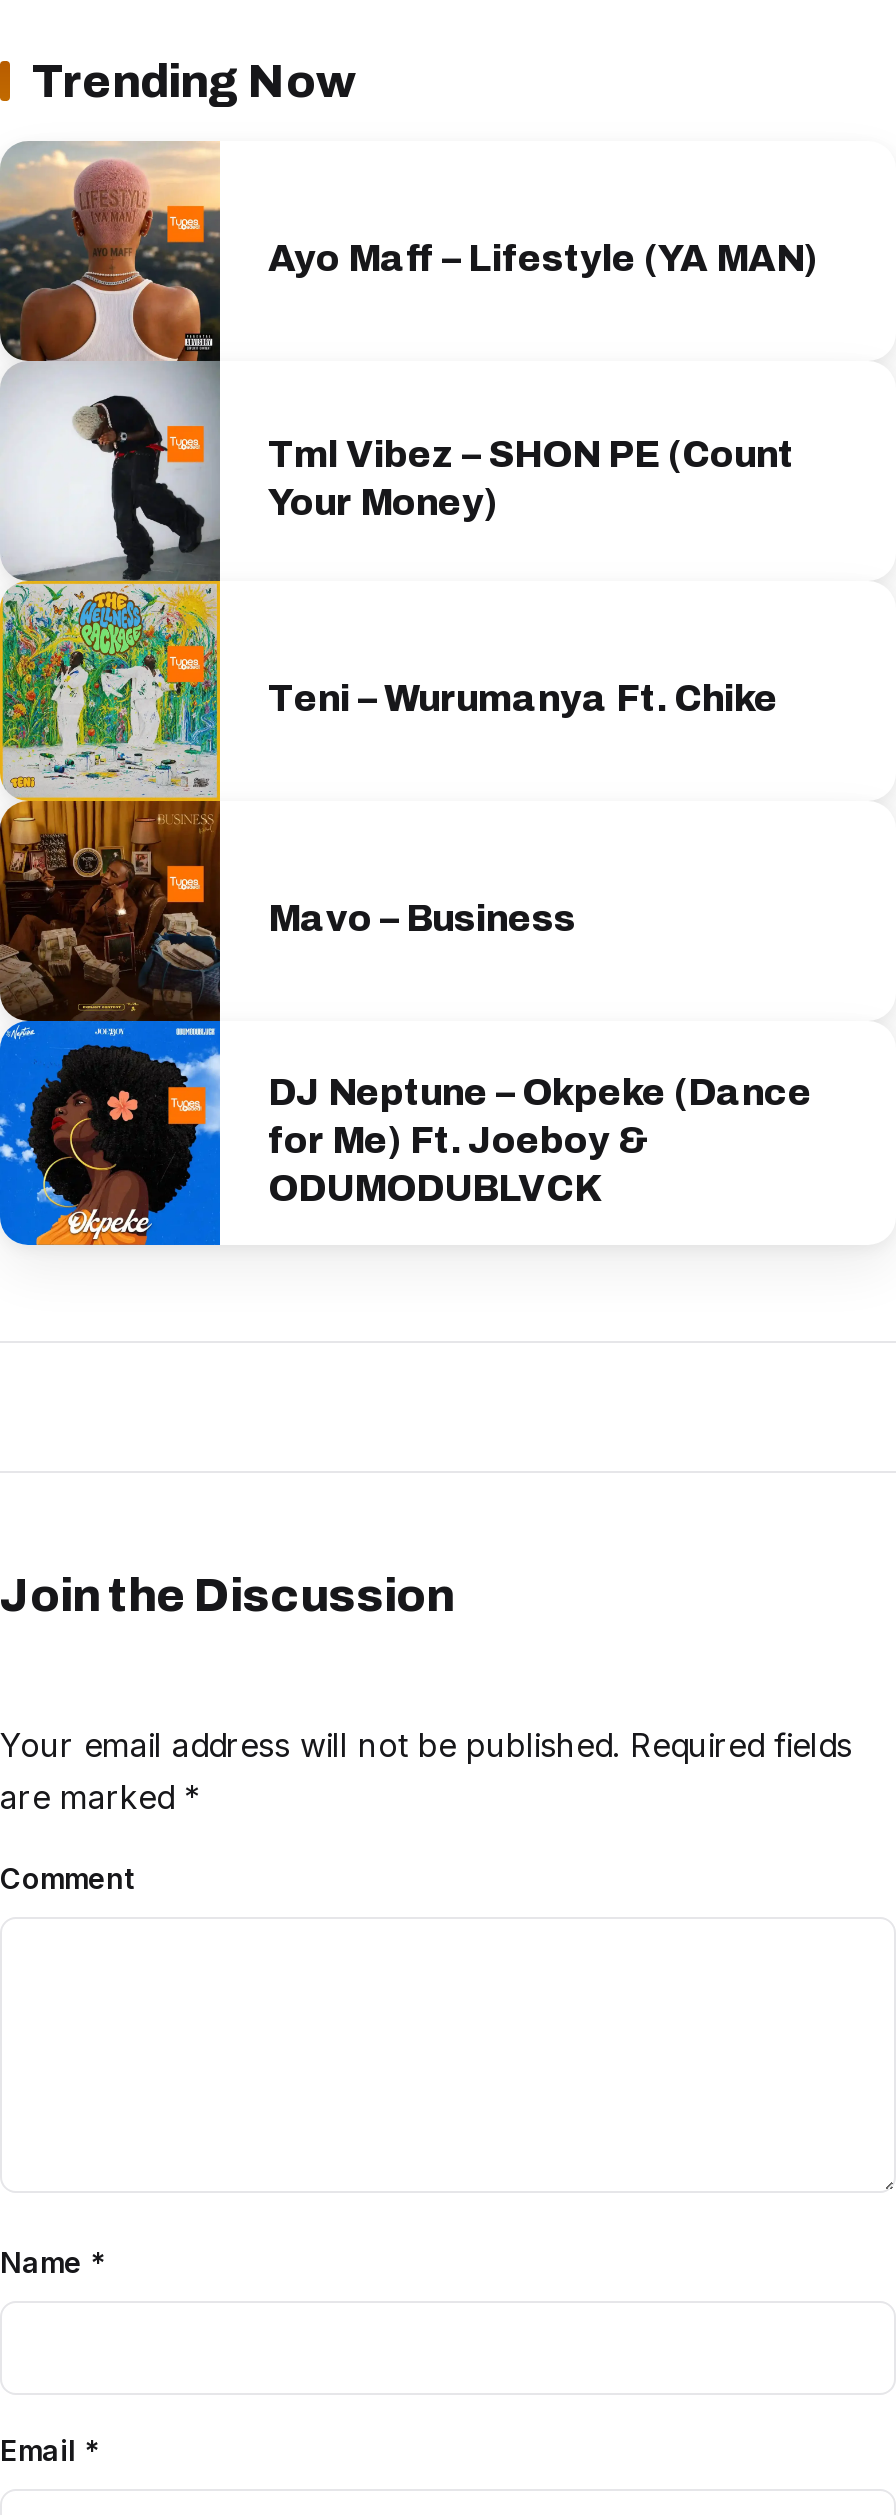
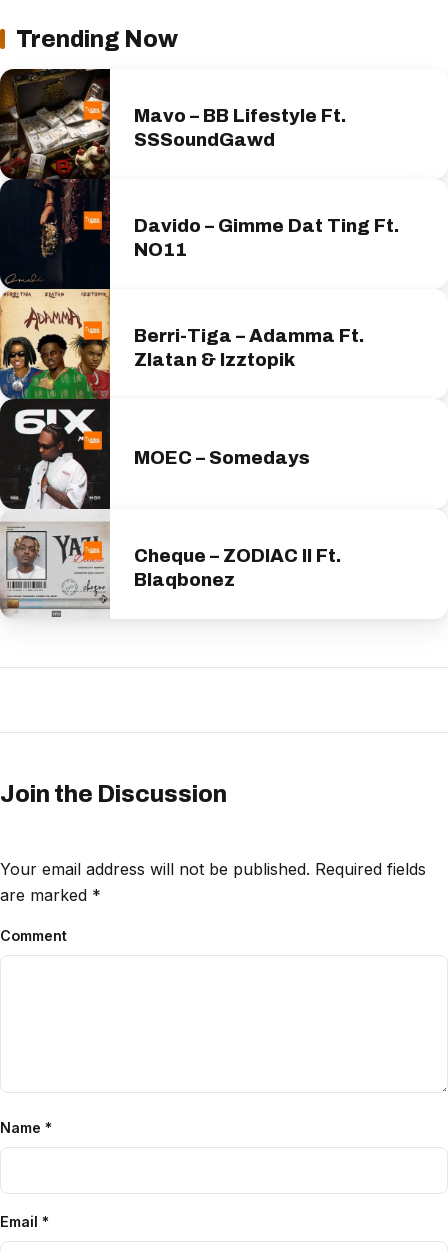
- [image]
- Ayo Maff – Lifestyle (YA MAN)
+ [image]
+ Mavo – BB Lifestyle Ft.
+ SSSoundGawd

- Tml Vibez – SHON PE (Count
- Your Money)
+ Davido – Gimme Dat Ting Ft.
+ NO11

- Teni – Wurumanya Ft. Chike
+ Berri-Tiga – Adamma Ft.
+ Zlatan & Izztopik

- Mavo – Business
+ MOEC – Somedays

- DJ Neptune – Okpeke (Dance
- for Me) Ft. Joeboy &
- ODUMODUBLVCK
+ Cheque – ZODIAC II Ft.
+ Blaqbonez
